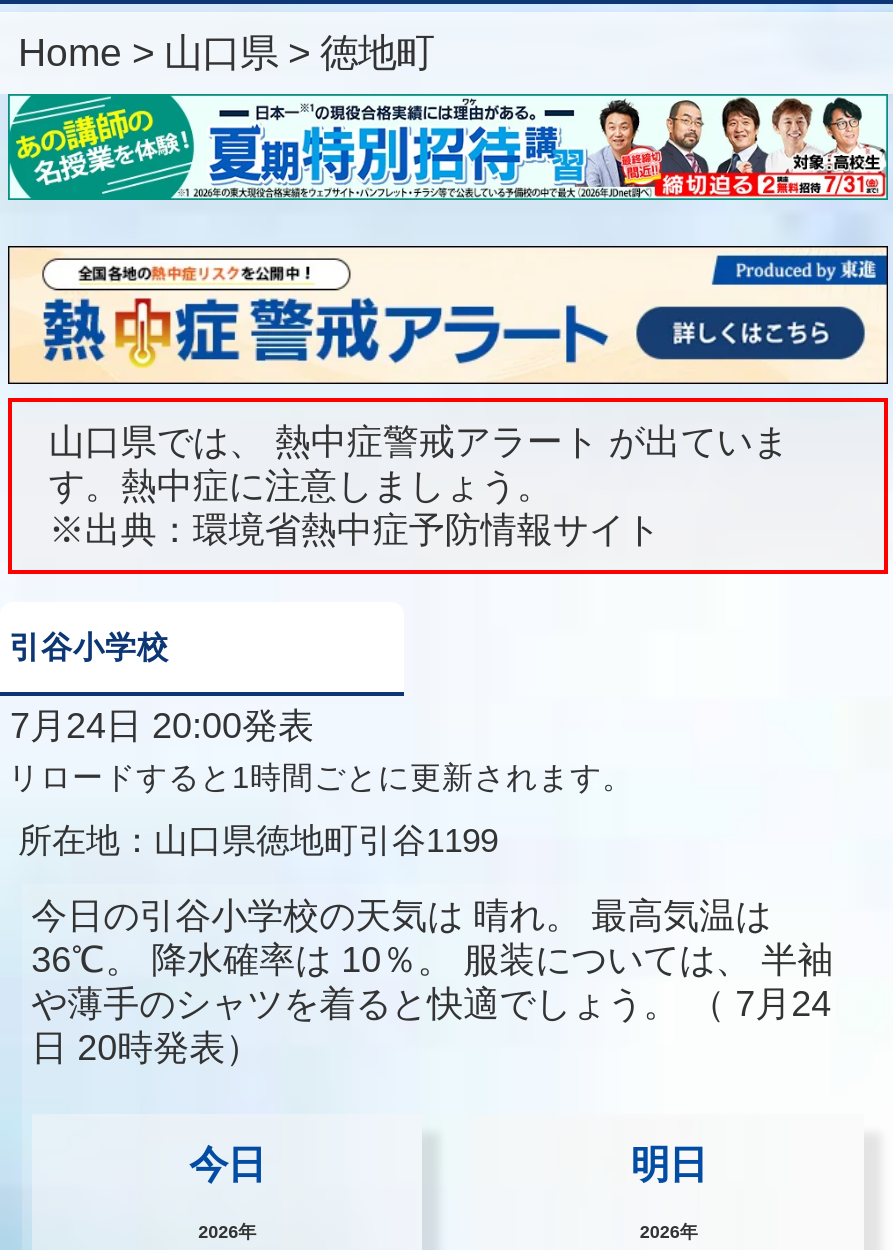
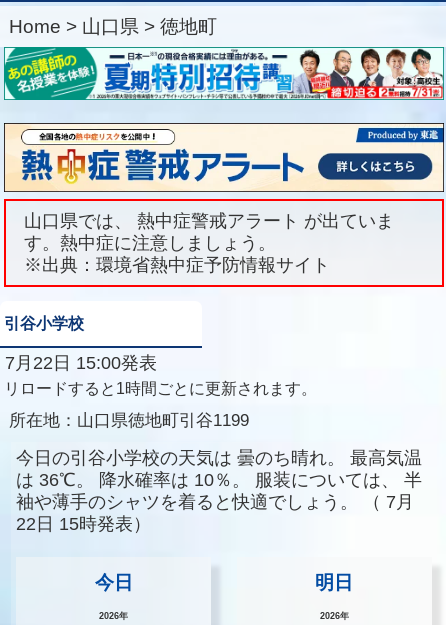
- 7月24日 20:00発表
+ 7月22日 15:00発表

- 今日の引谷小学校の天気は 晴れ。 最高気温は
- 36℃。 降水確率は 10％。 服装については、 半袖
- や薄手のシャツを着ると快適でしょう。（ 7月24
- 日 20時発表）
+ 今日の引谷小学校の天気は 曇のち晴れ。 最高気温
+ は 36℃。 降水確率は 10％。 服装については、 半
+ 袖や薄手のシャツを着ると快適でしょう。（ 7月
+ 22日 15時発表）
